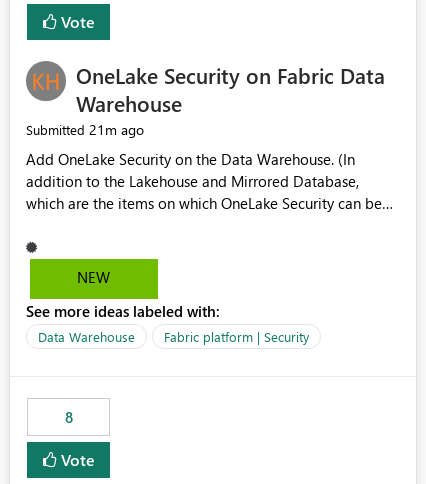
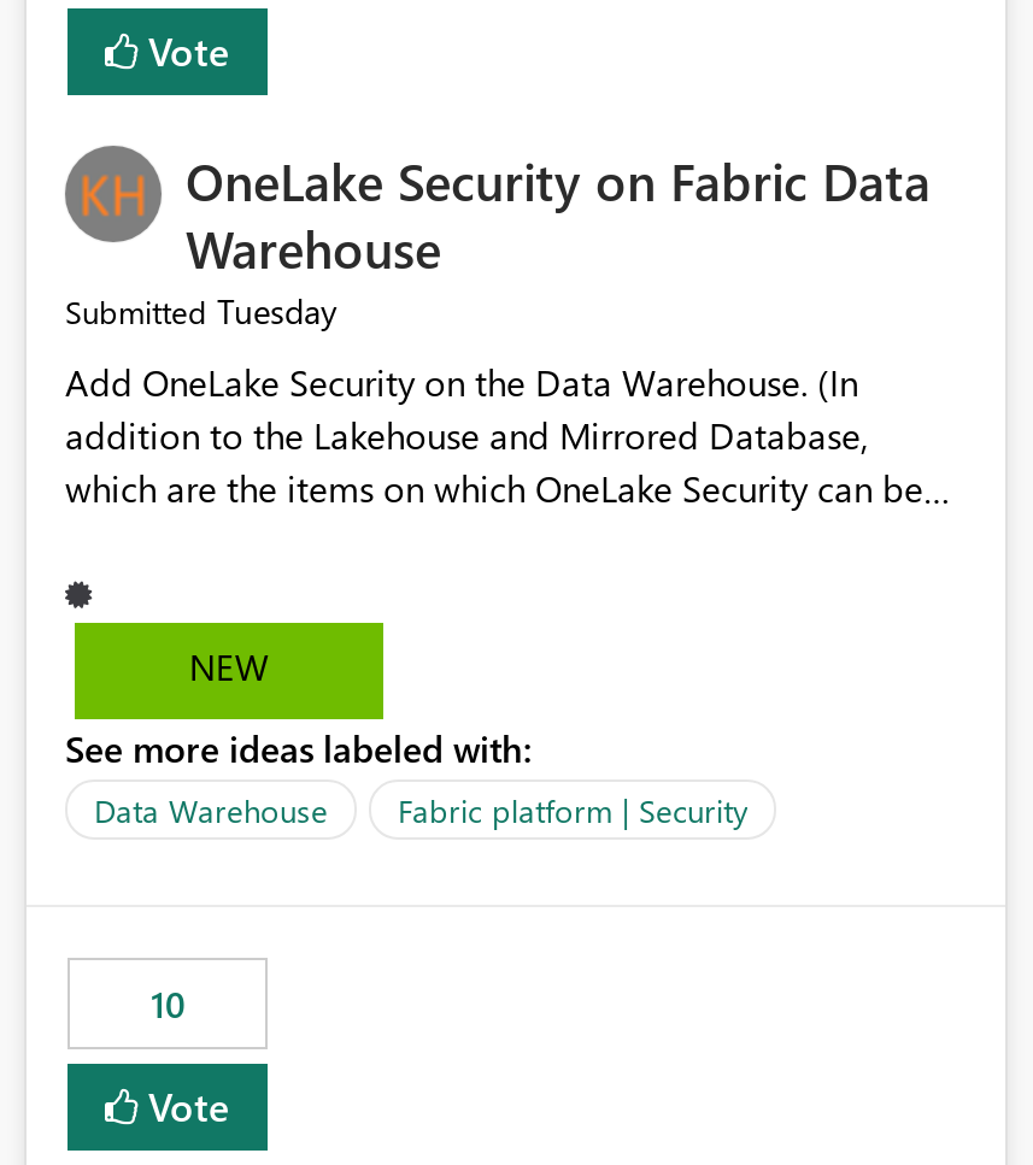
- Submitted 21m ago
+ Submitted Tuesday

- 8
+ 10
